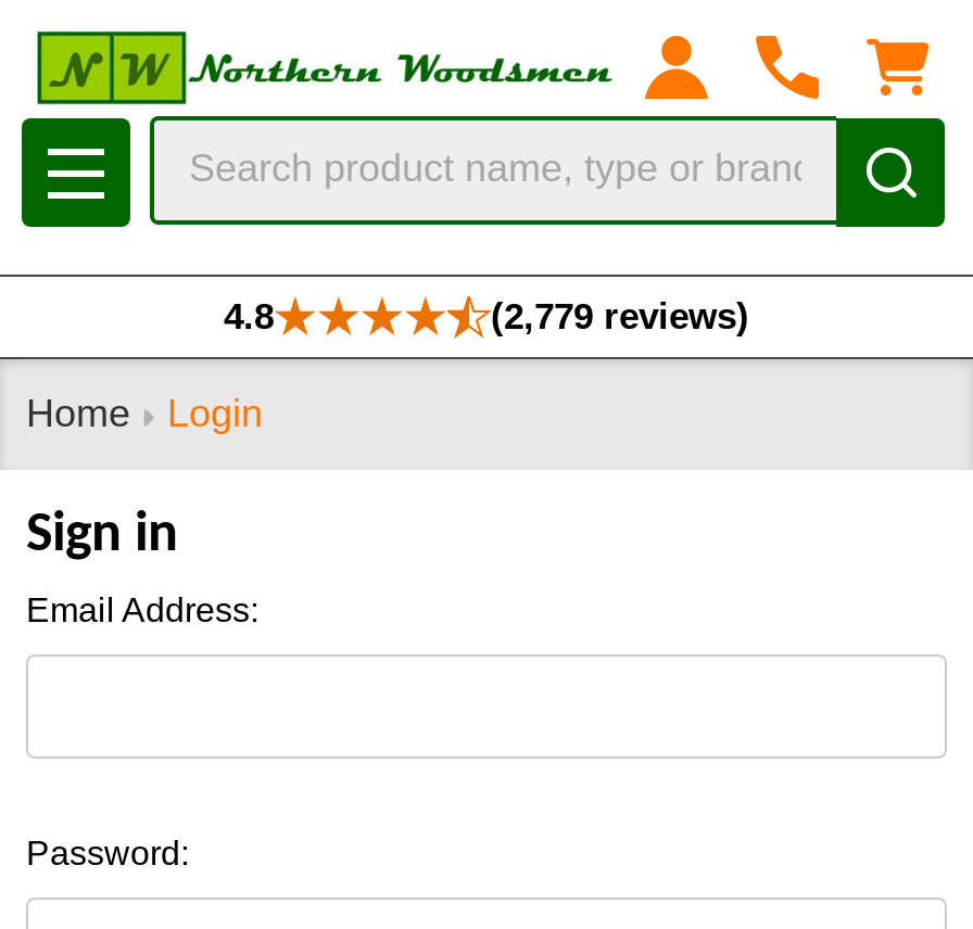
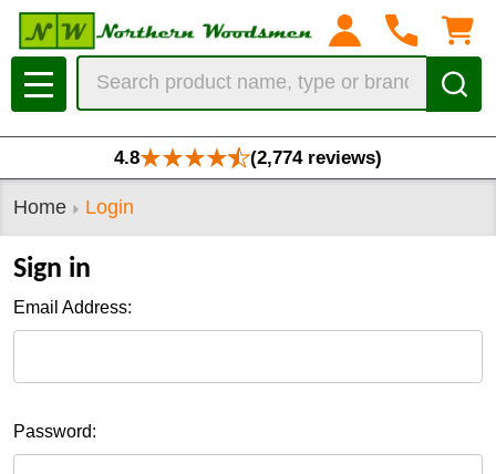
- (2,779 reviews)
+ (2,774 reviews)
